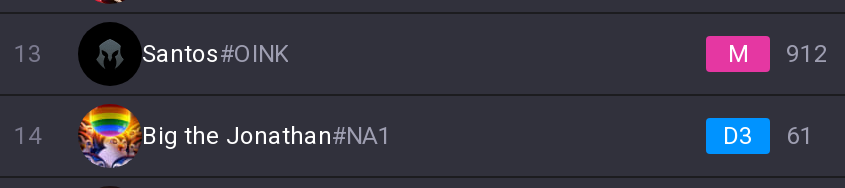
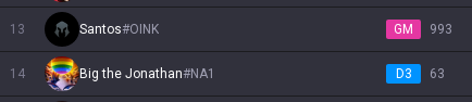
- M
- 912
+ GM
+ 993

- D3 61
+ D3 63
